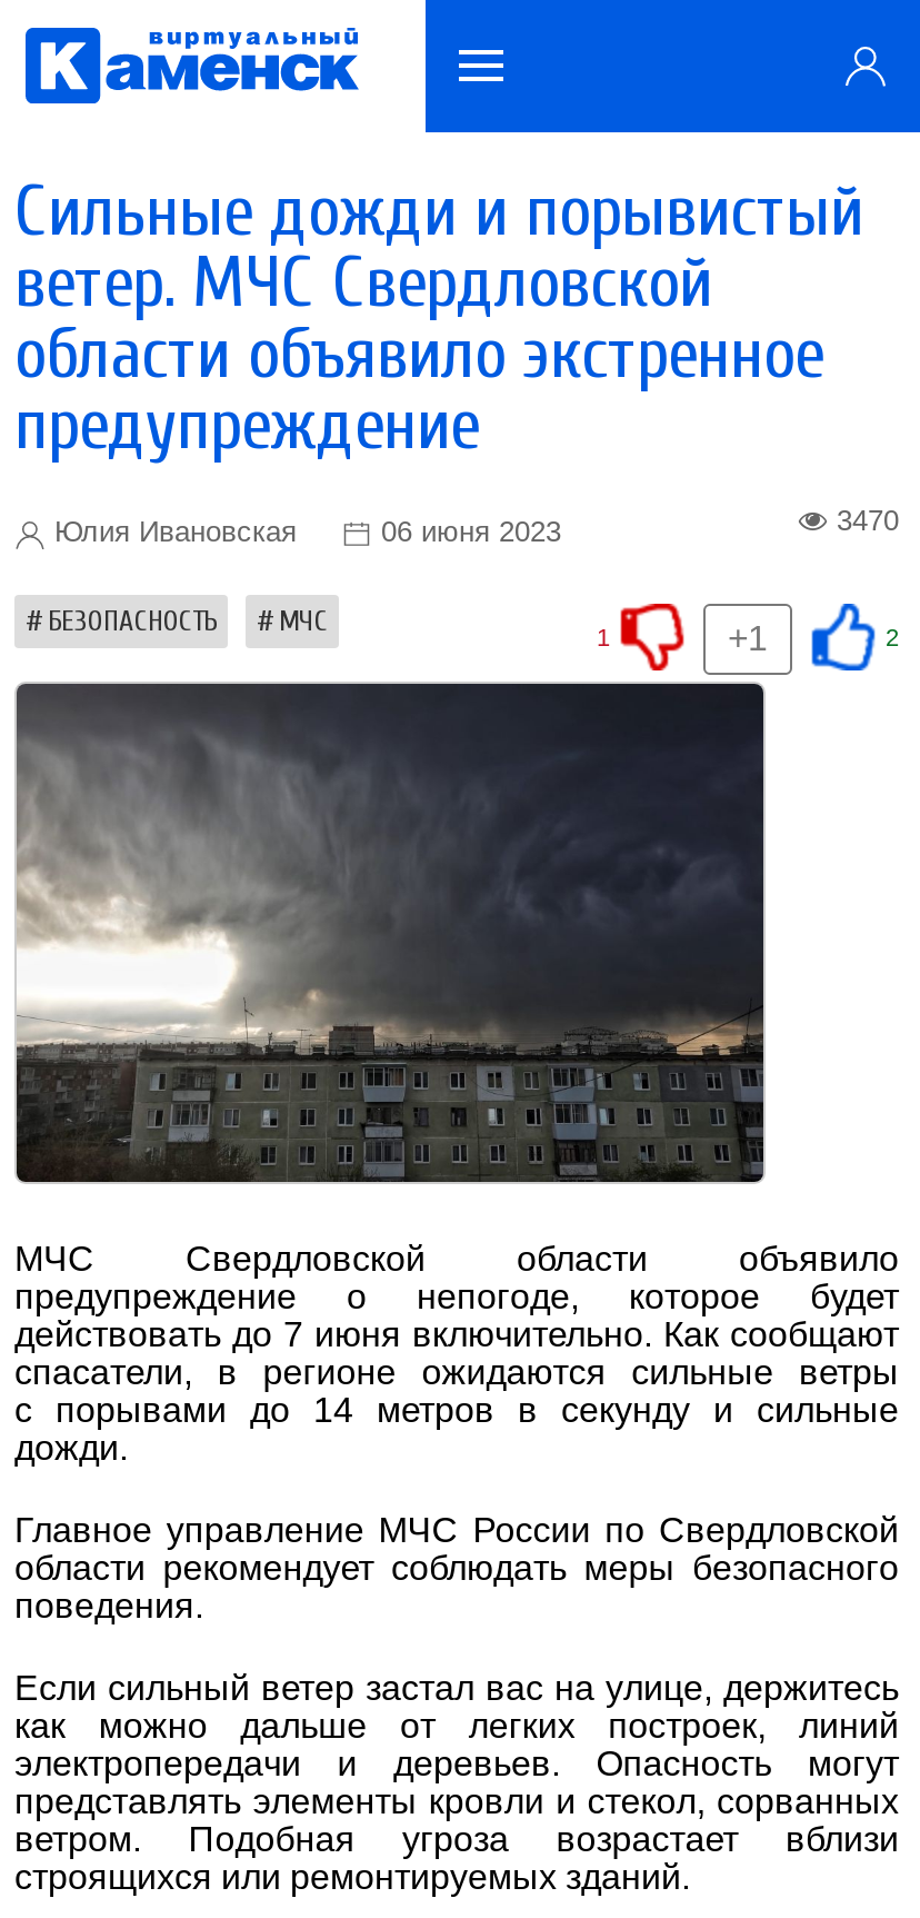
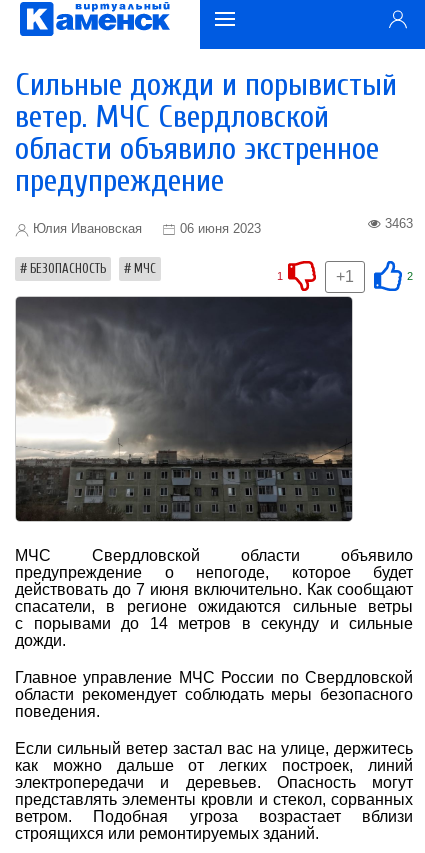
- 3470
+ 3463
